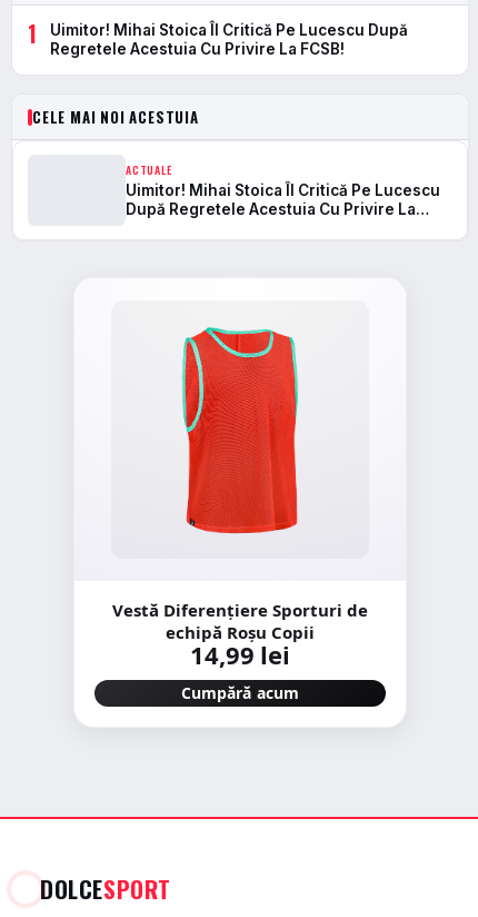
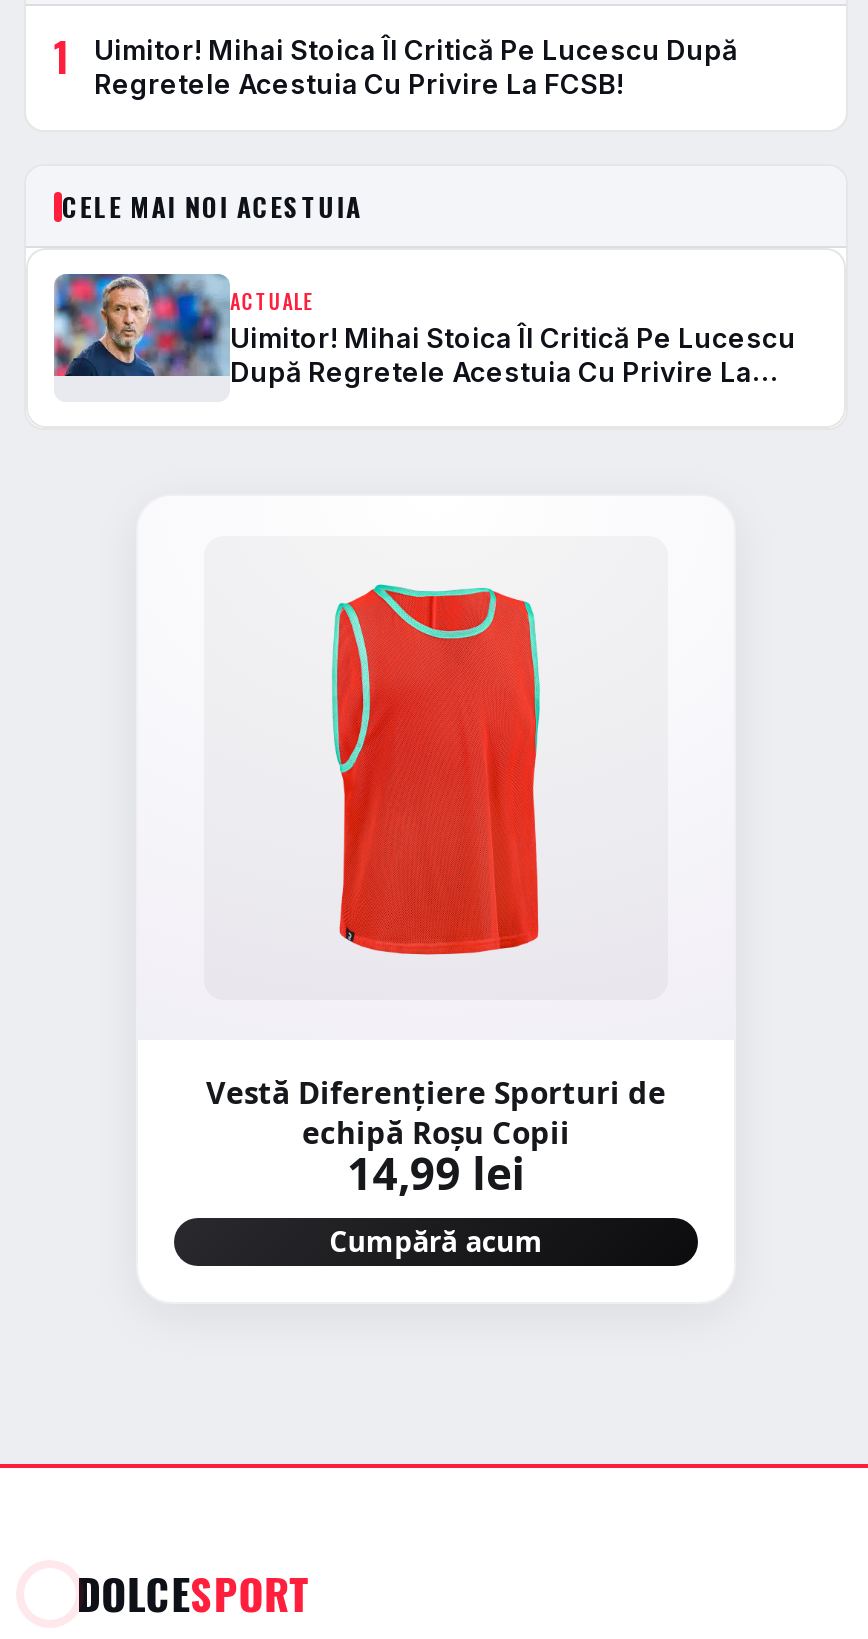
+ [image]
